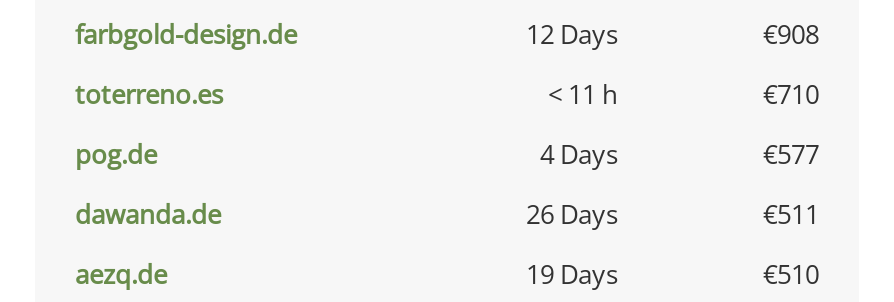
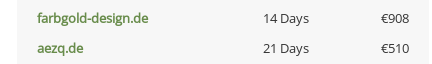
- 12 Days
+ 14 Days

- toterreno.es
- < 11 h
- €710
- pog.de
- 4 Days
- €577
- dawanda.de
- 26 Days
- €511

- 19 Days
+ 21 Days
